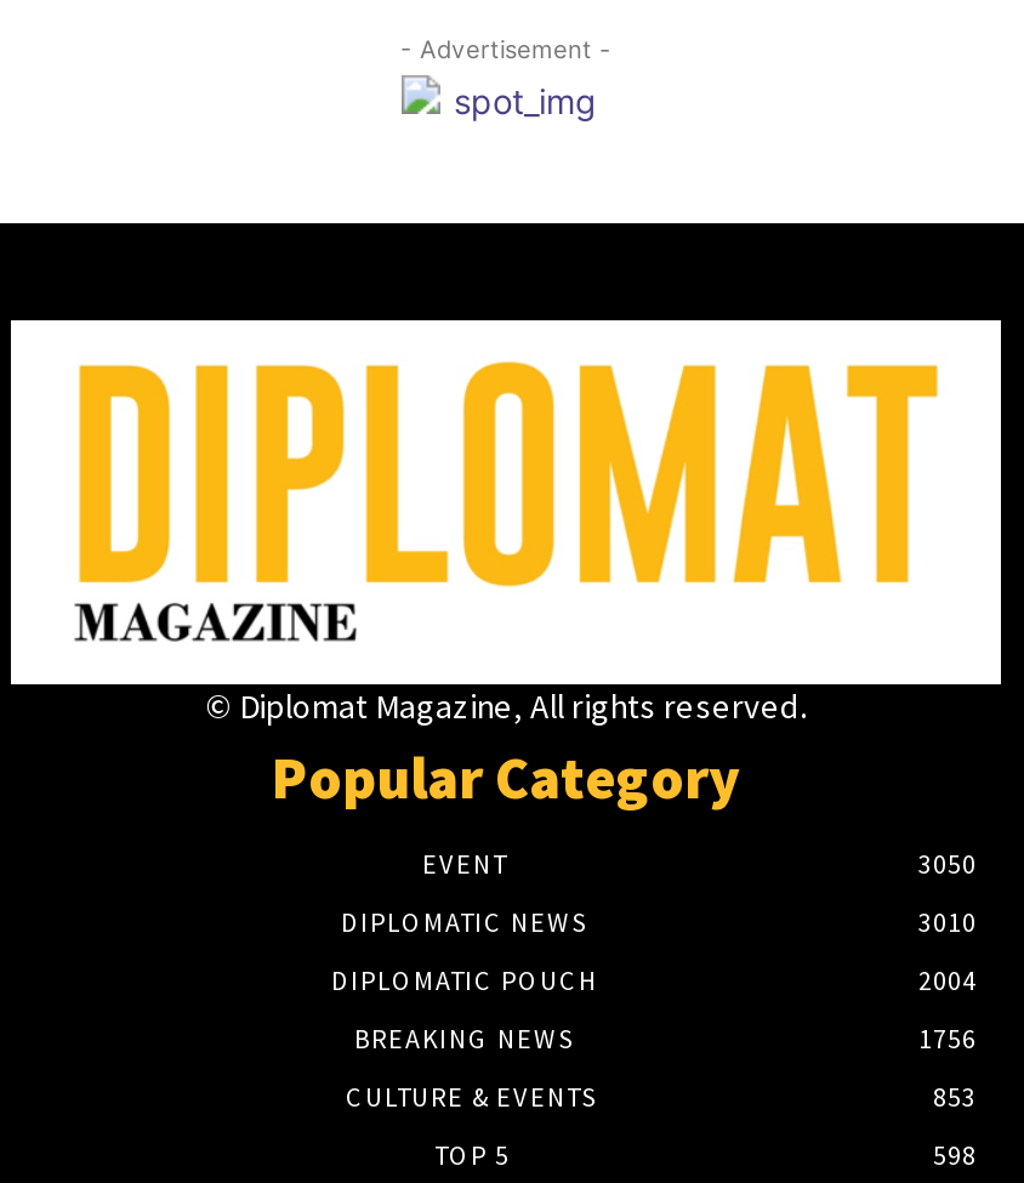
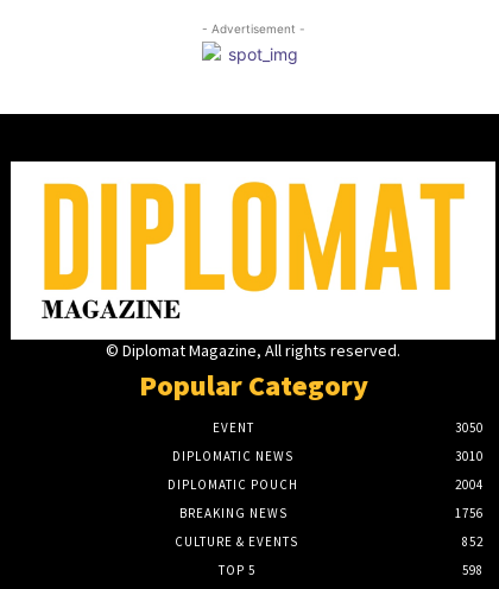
- 853
+ 852
